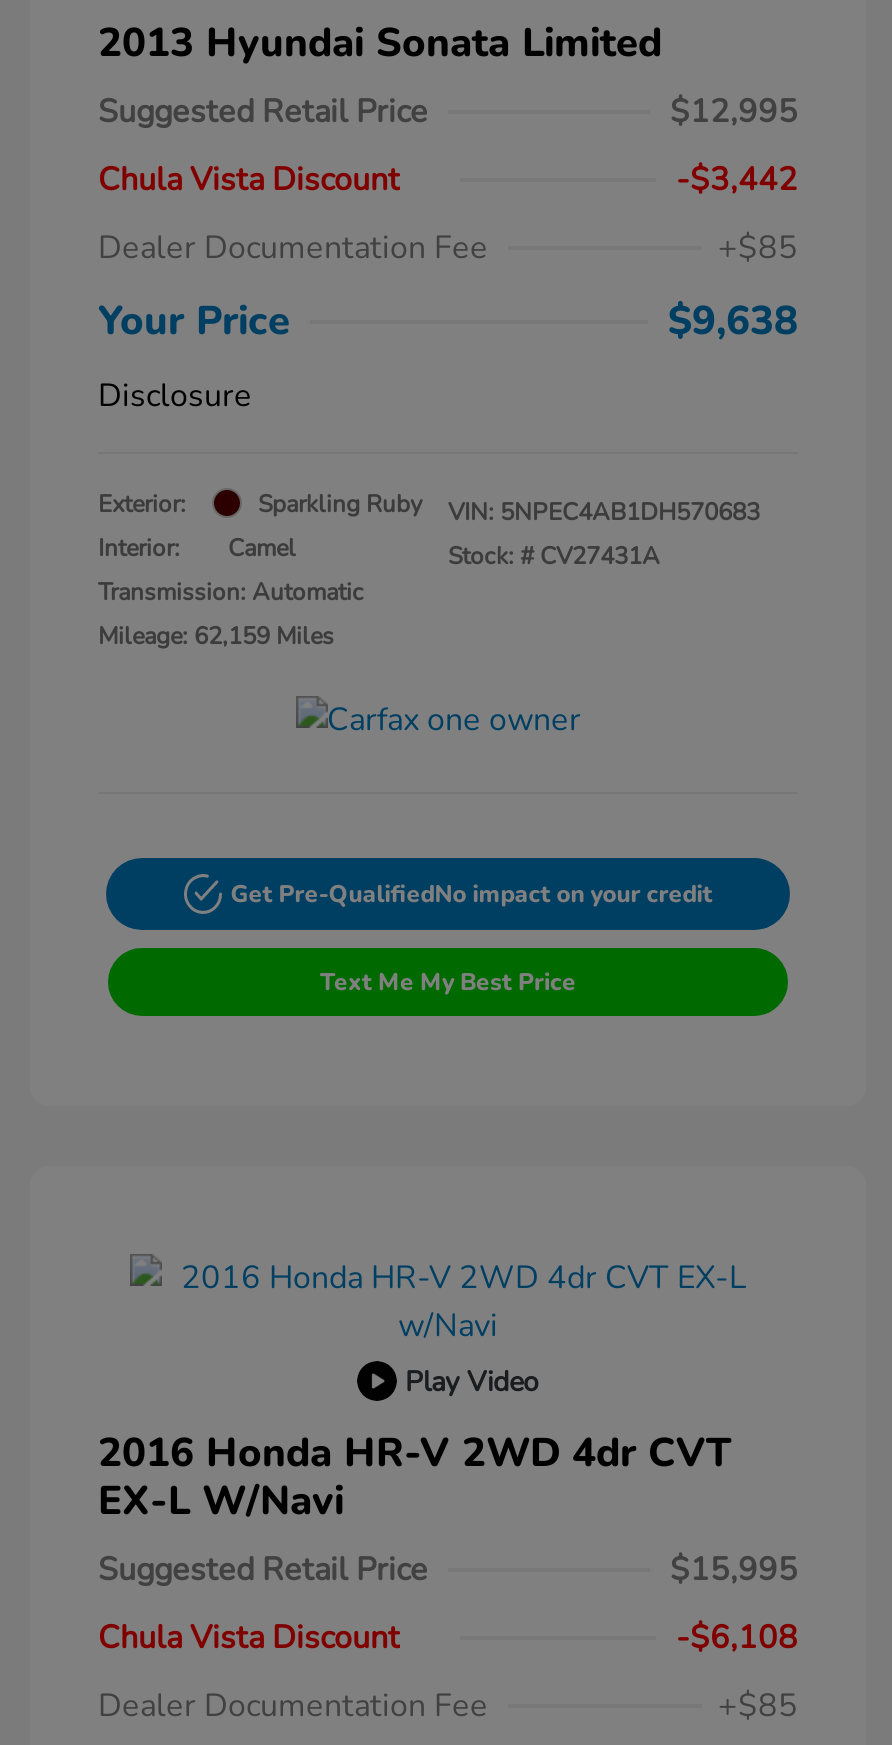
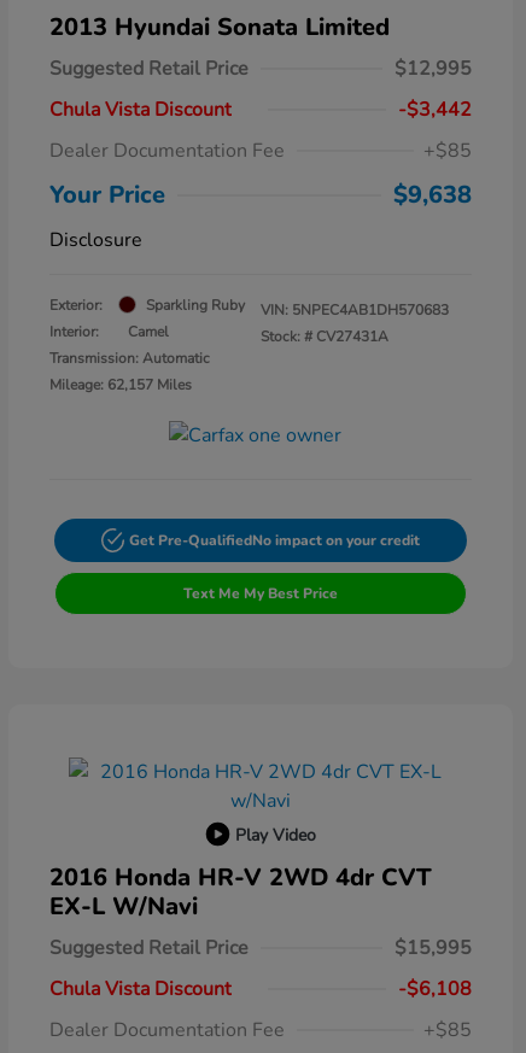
- Mileage: 62,159 Miles
+ Mileage: 62,157 Miles
